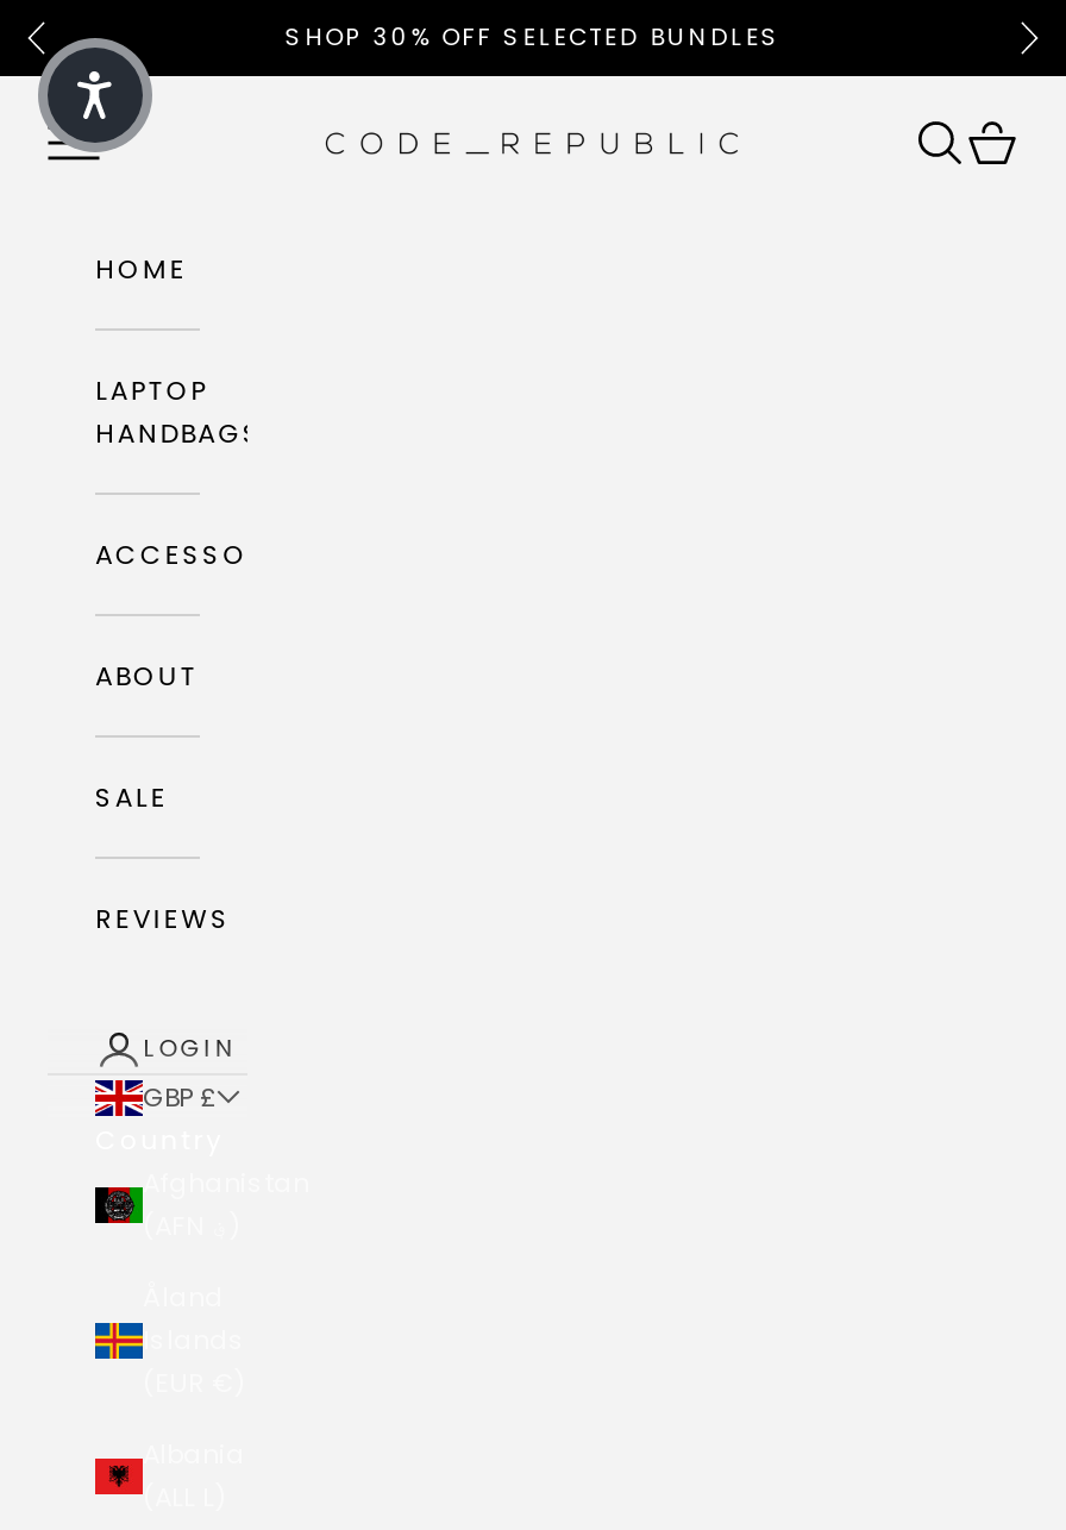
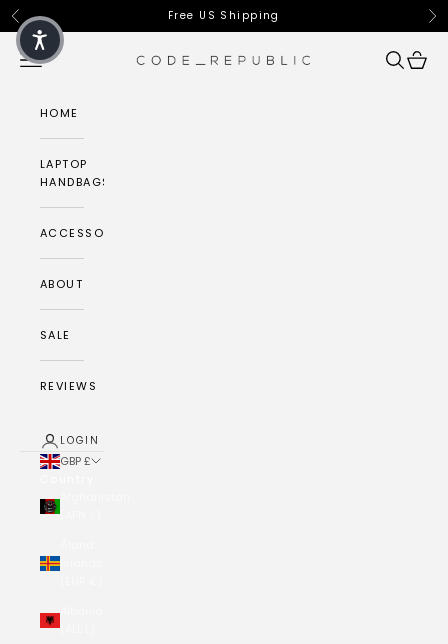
- SHOP 30% OFF SELECTED BUNDLES
+ Free US Shipping
